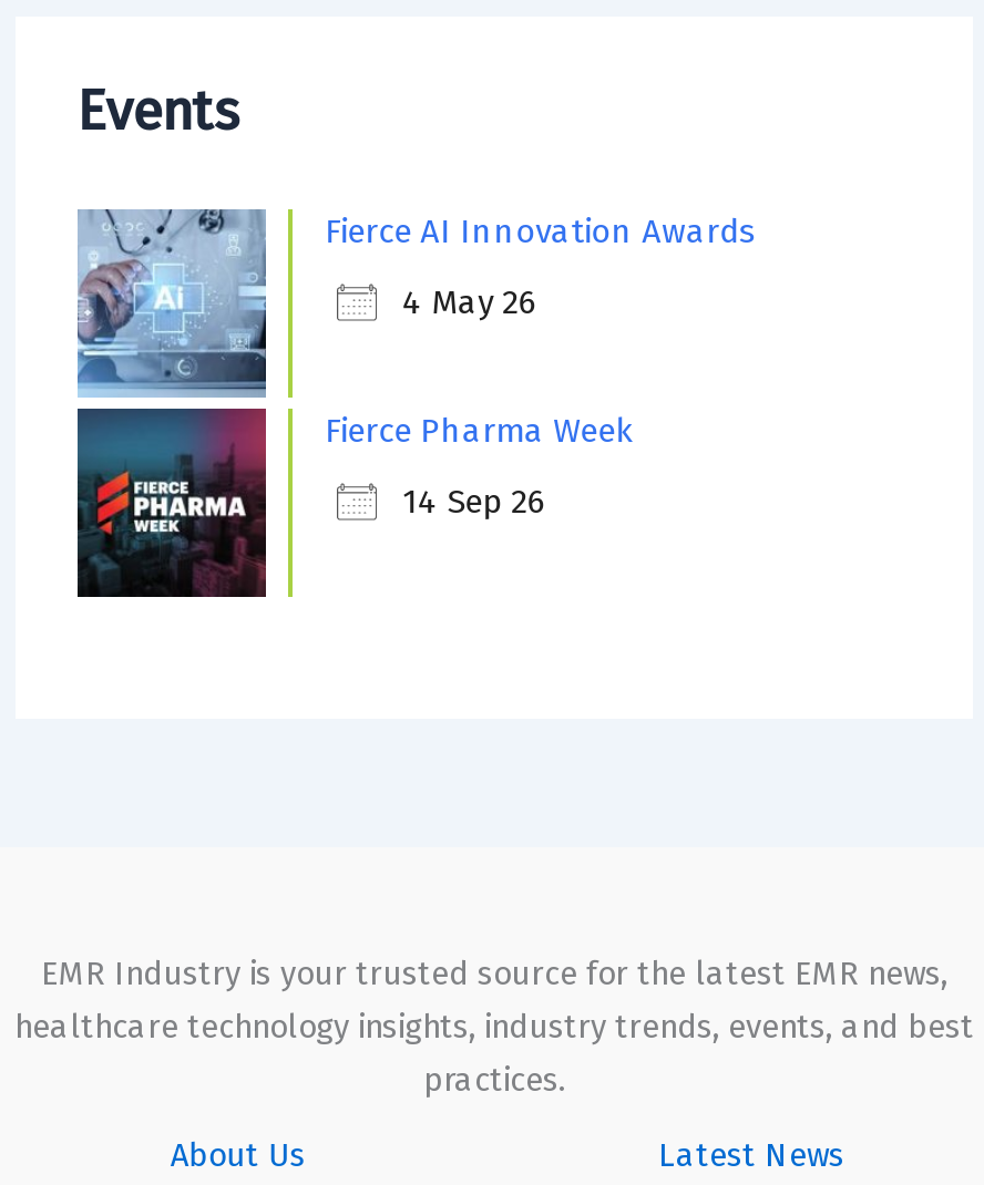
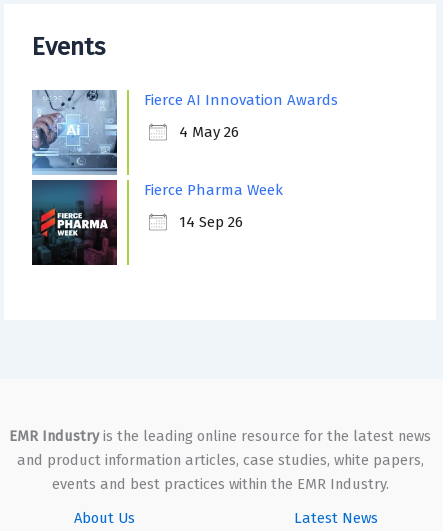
- EMR Industry is your trusted source for the latest EMR news,
- healthcare technology insights, industry trends, events, and best
- practices.
+ EMR Industry is the leading online resource for the latest news
+ and product information articles, case studies, white papers,
+ events and best practices within the EMR Industry.
